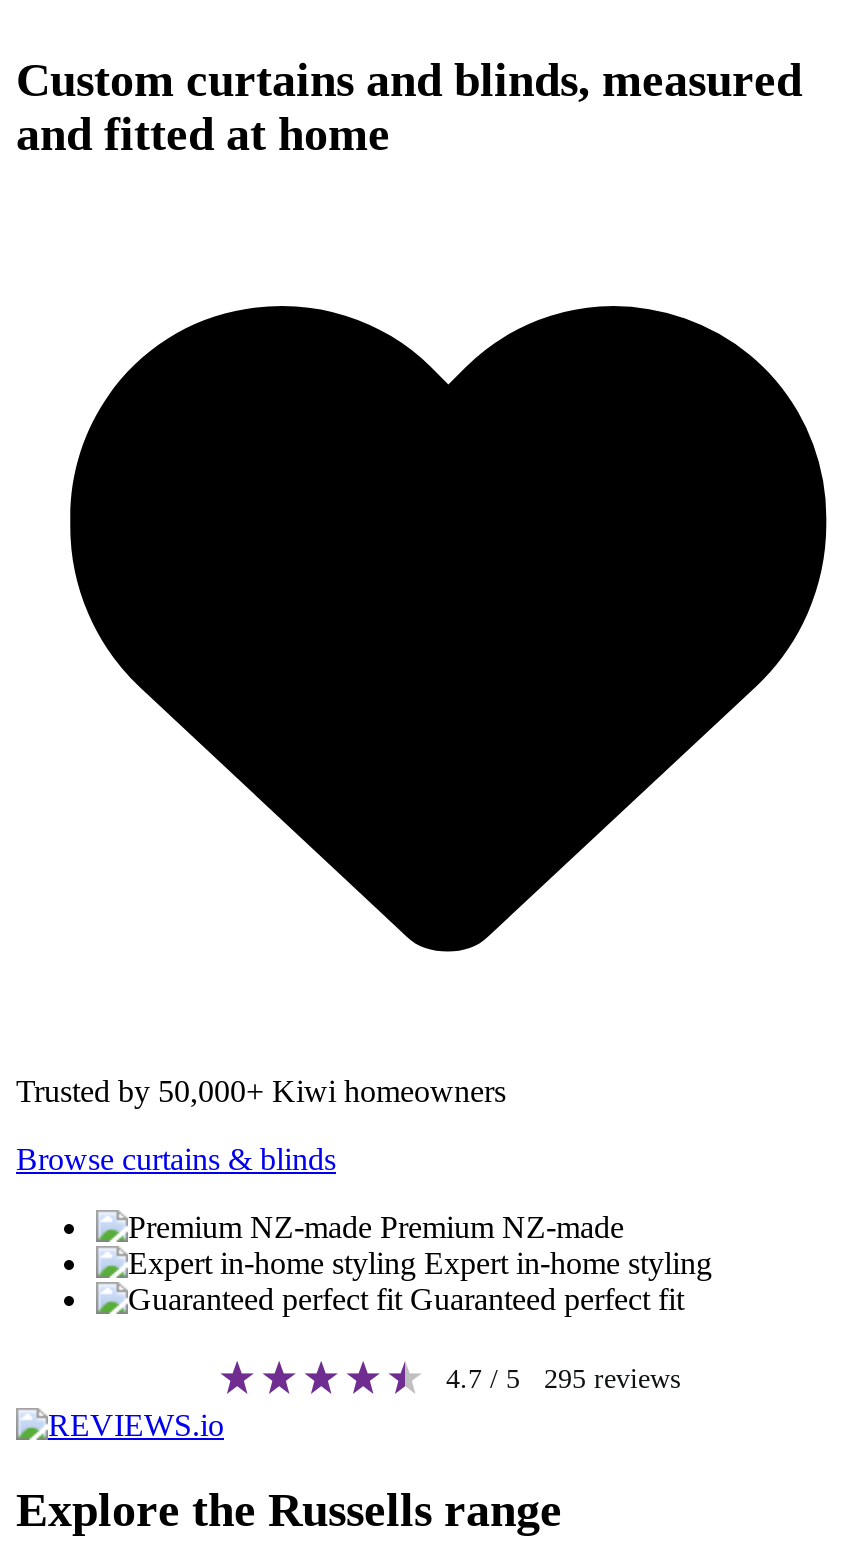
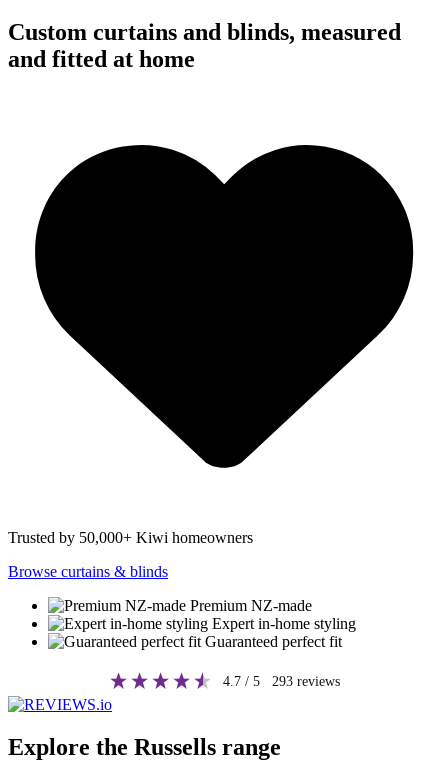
- 4.7 / 5 295 reviews
+ 4.7 / 5 293 reviews
